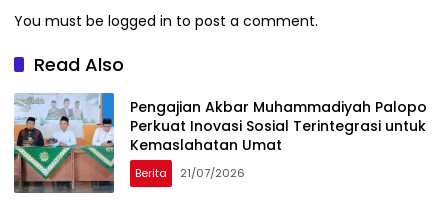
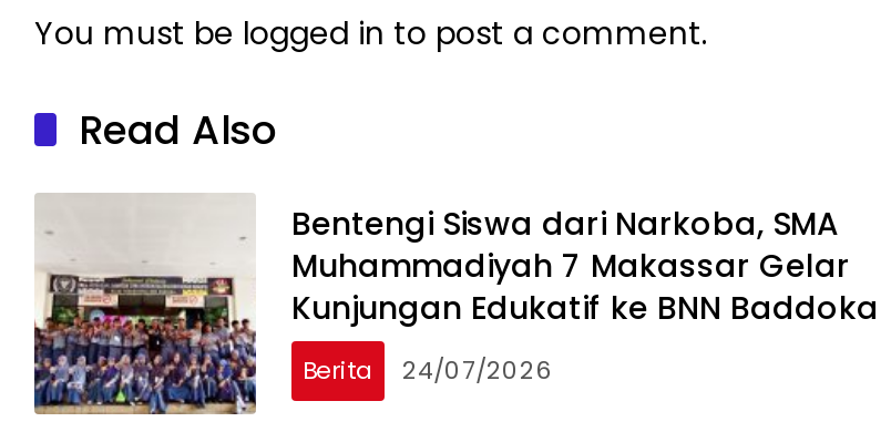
- [image]
- Pengajian Akbar Muhammadiyah Palopo
- Perkuat Inovasi Sosial Terintegrasi untuk
- Kemaslahatan Umat
+ [image]
+ Bentengi Siswa dari Narkoba, SMA
+ Muhammadiyah 7 Makassar Gelar
+ Kunjungan Edukatif ke BNN Baddoka

- Berita 21/07/2026
+ Berita 24/07/2026
